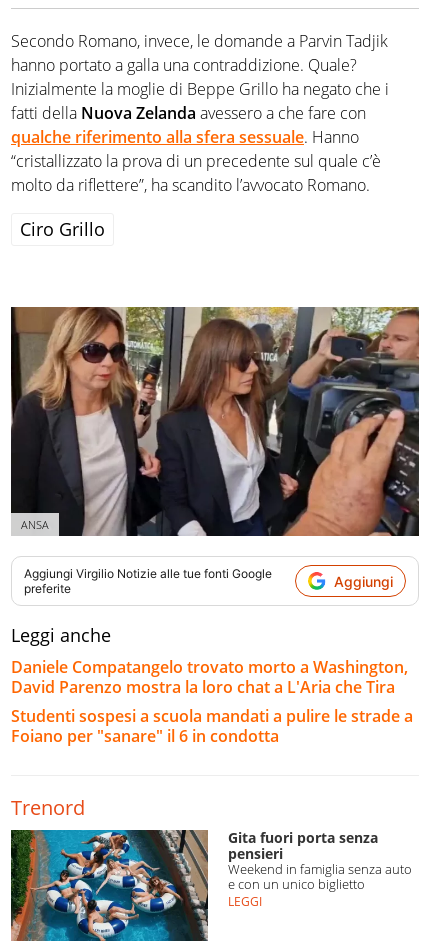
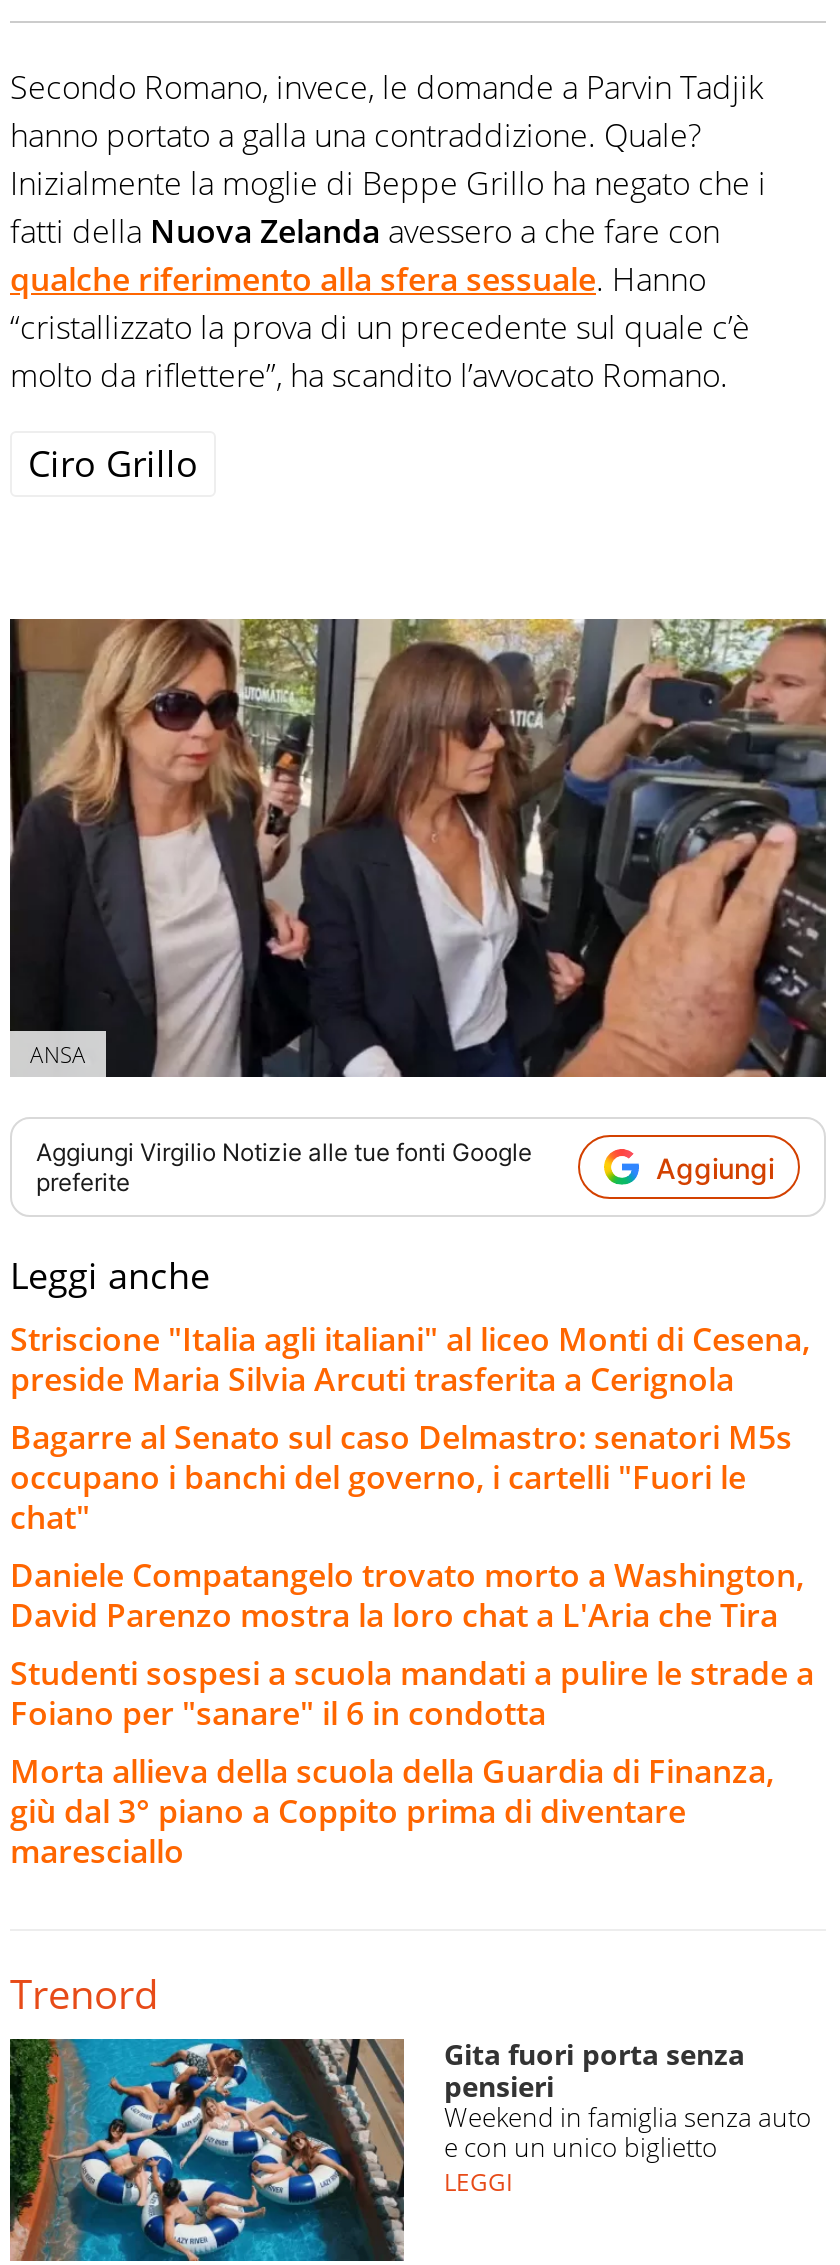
+ Striscione "Italia agli italiani" al liceo Monti di Cesena,
+ preside Maria Silvia Arcuti trasferita a Cerignola
+ Bagarre al Senato sul caso Delmastro: senatori M5s
+ occupano i banchi del governo, i cartelli "Fuori le
+ chat"

+ Morta allieva della scuola della Guardia di Finanza,
+ giù dal 3° piano a Coppito prima di diventare
+ maresciallo
